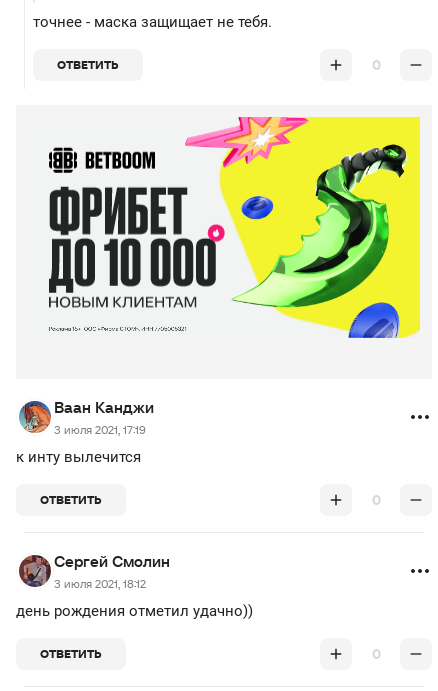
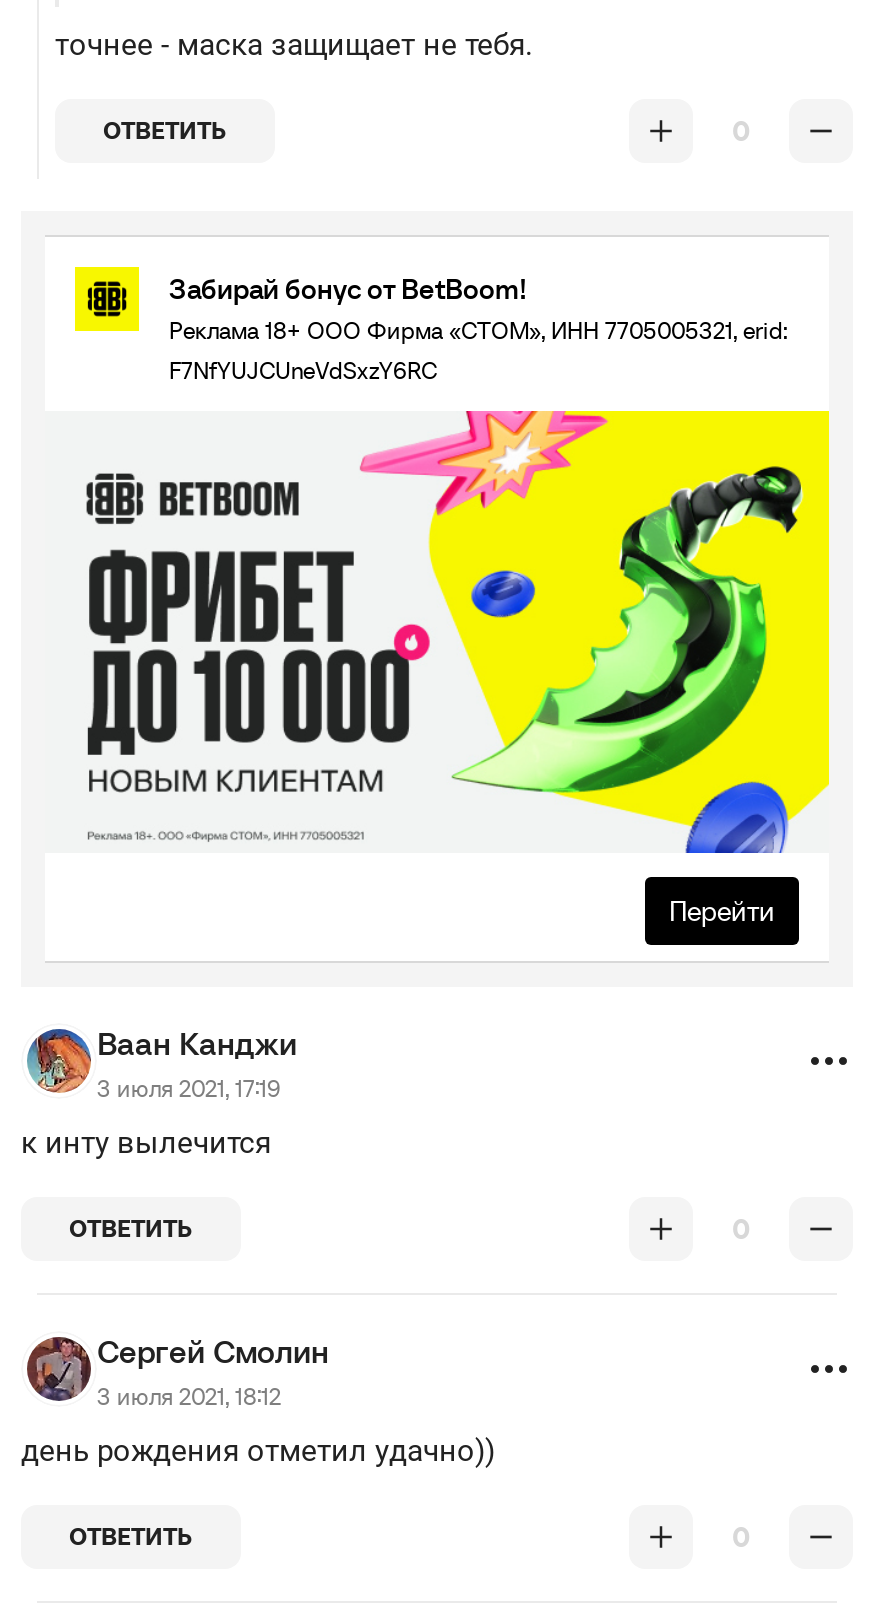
+ [image]
+ Забирай бонус от BetBoom!
+ Реклама 18+ ООО Фирма «СТОМ», ИНН 7705005321, erid:
+ F7NfYUJCUneVdSxzY6RC

+ Перейти

moved down: [image]
